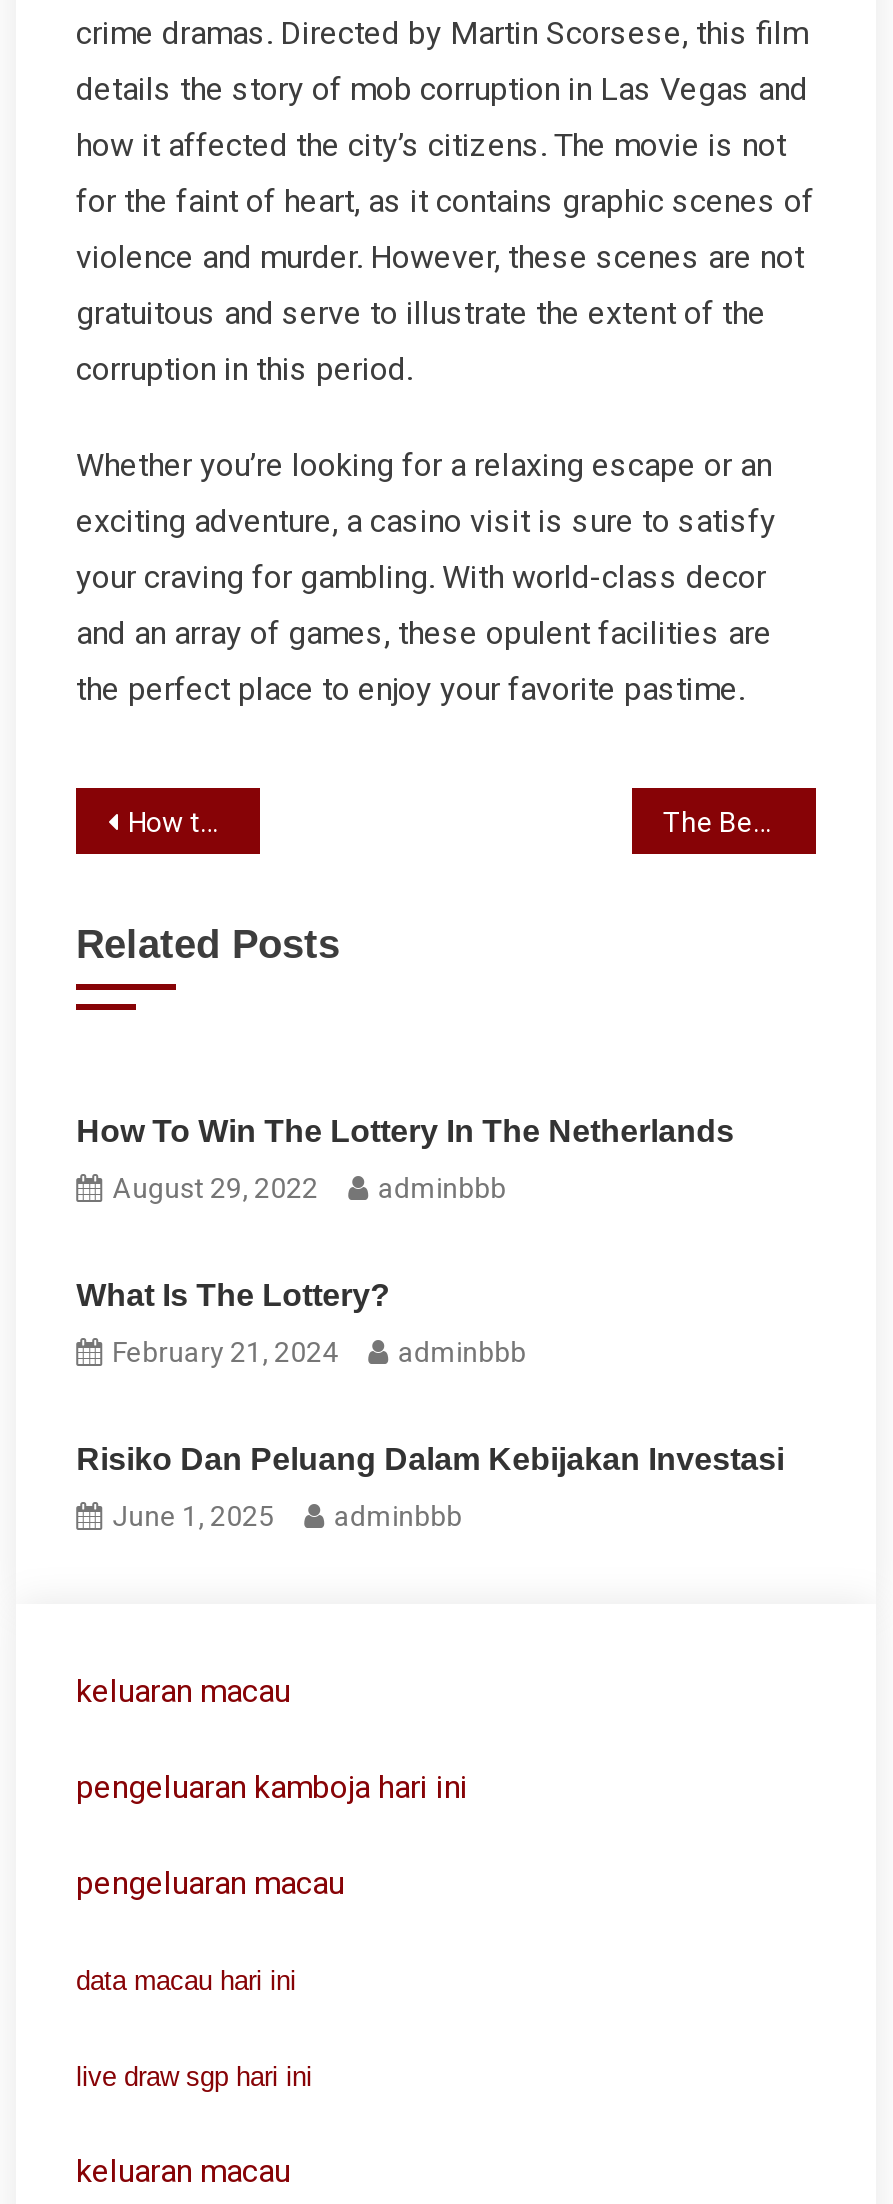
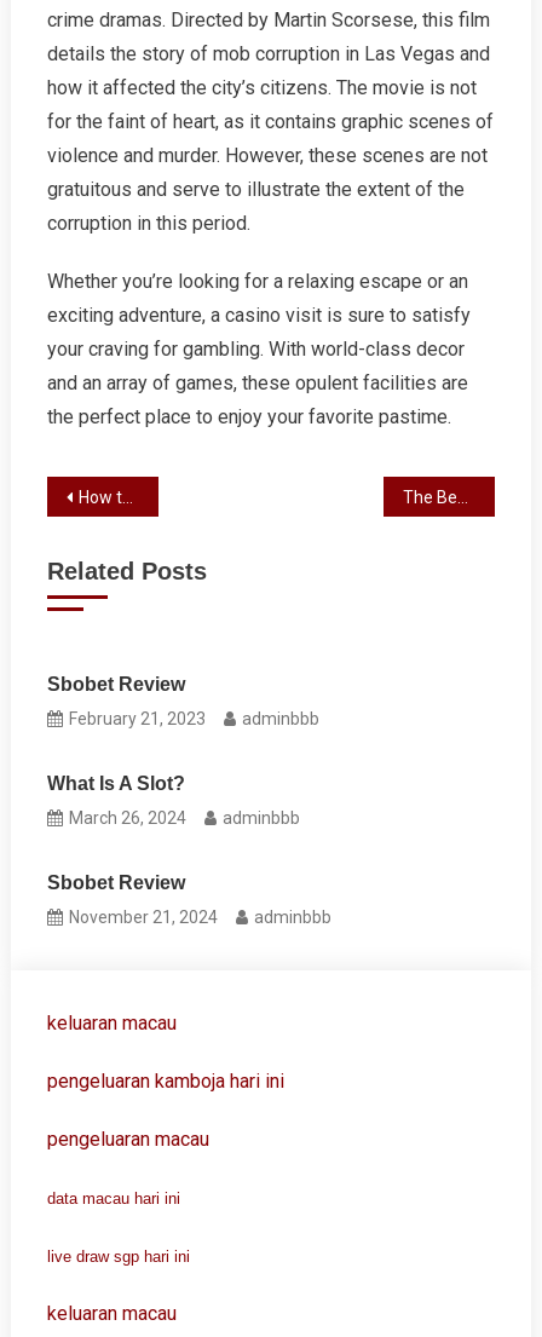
- How To Win The Lottery In The Netherlands
+ Sbobet Review

- August 29, 2022 adminbbb
+ February 21, 2023 adminbbb

- What Is The Lottery?
+ What Is A Slot?

- February 21, 2024 adminbbb
+ March 26, 2024 adminbbb

- Risiko Dan Peluang Dalam Kebijakan Investasi
+ Sbobet Review

- June 1, 2025 adminbbb
+ November 21, 2024 adminbbb
